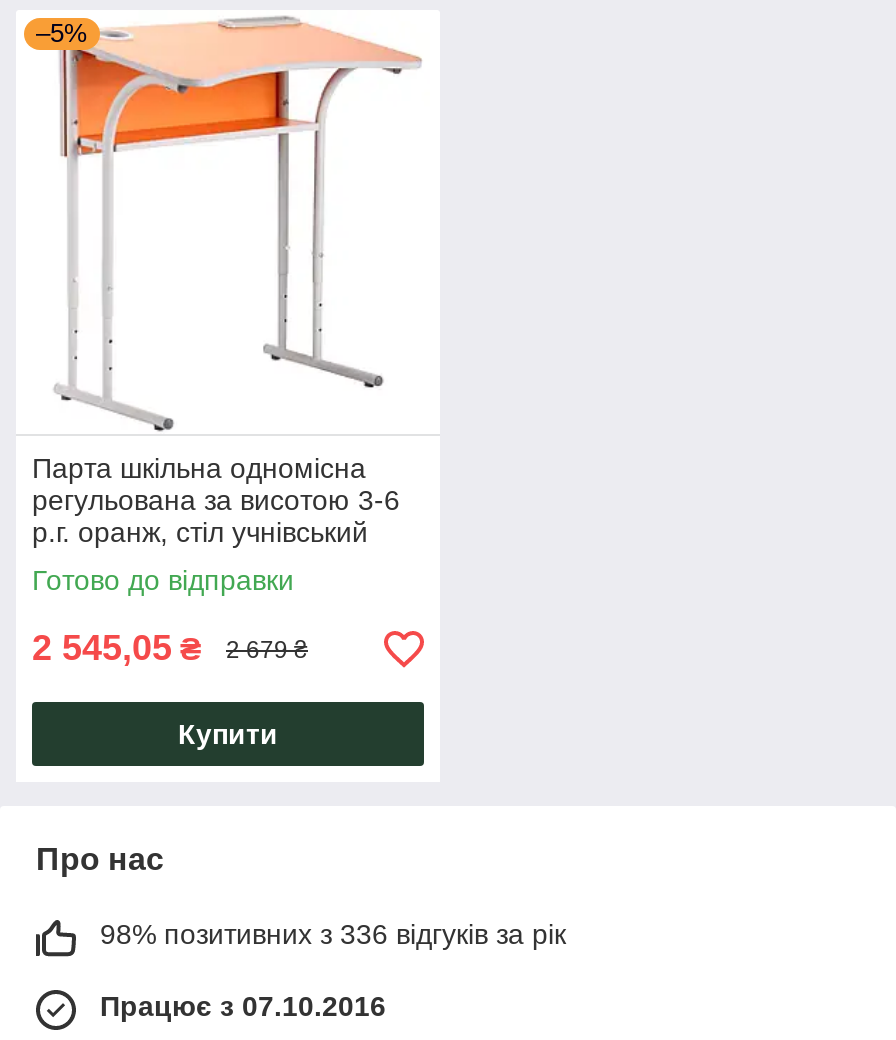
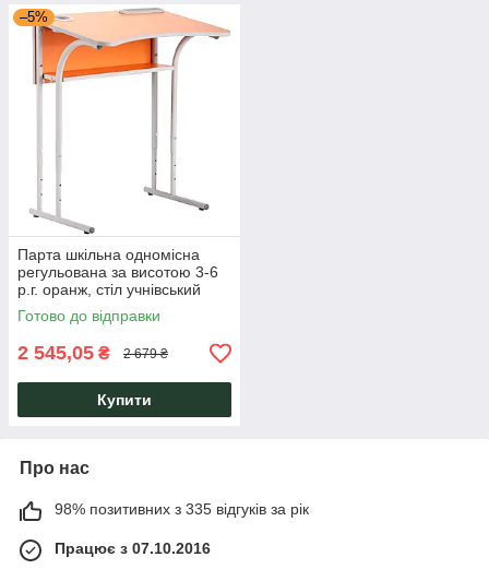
- 98% позитивних з 336 відгуків за рік
+ 98% позитивних з 335 відгуків за рік
